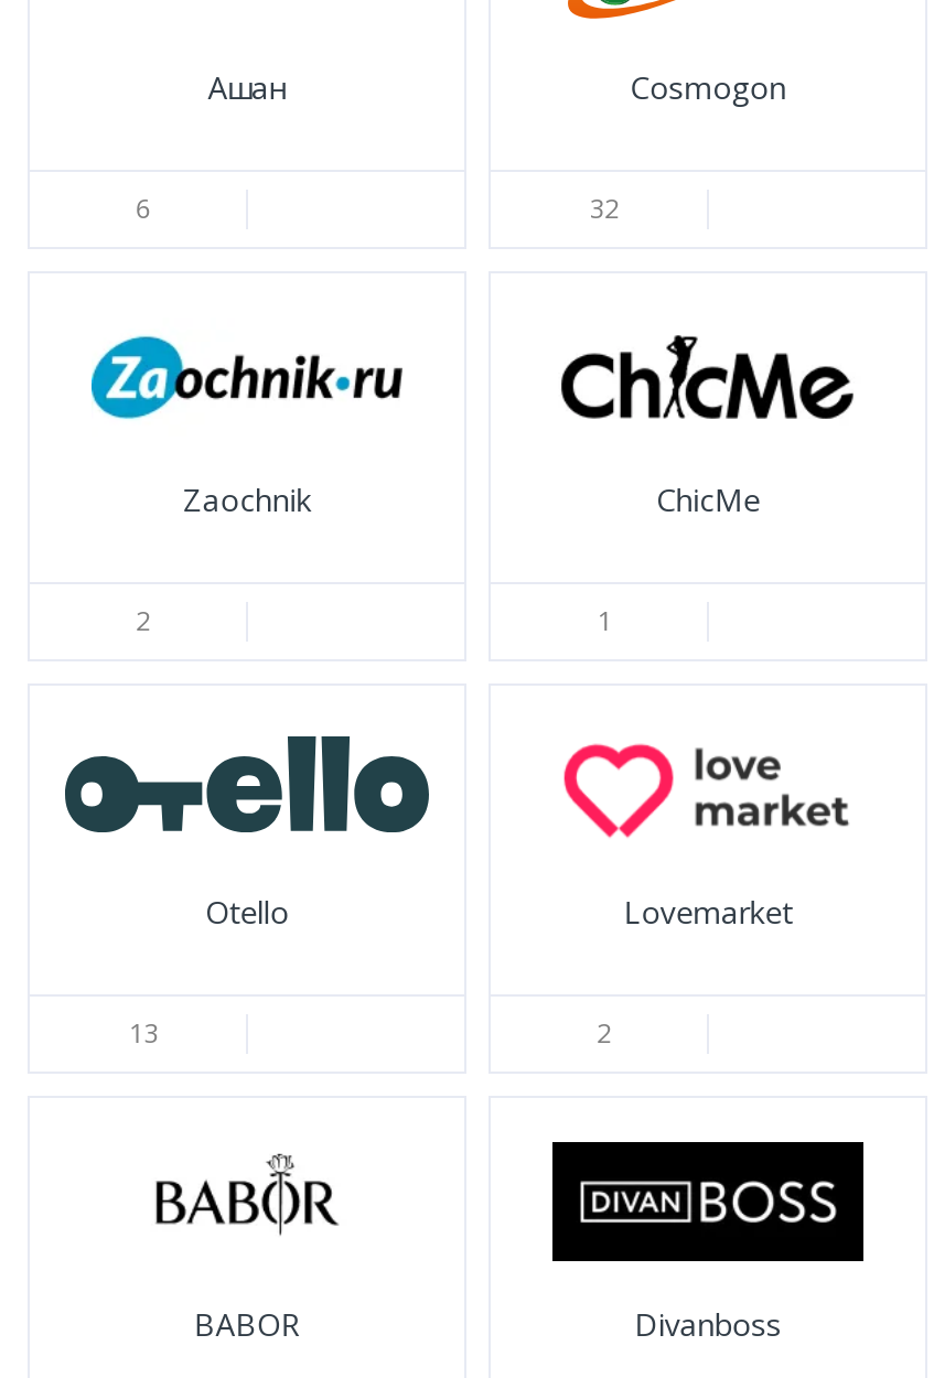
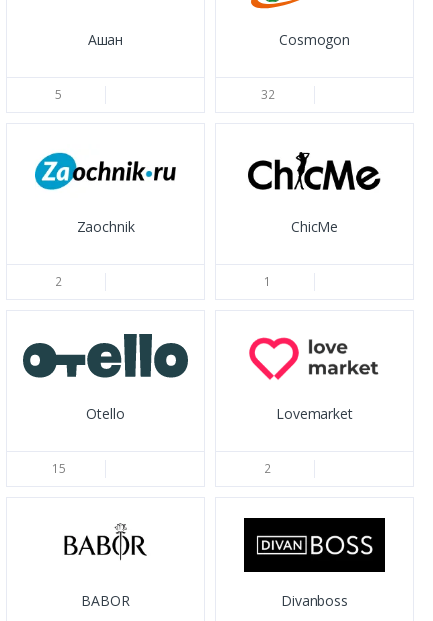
- 6
+ 5

- 13
+ 15
